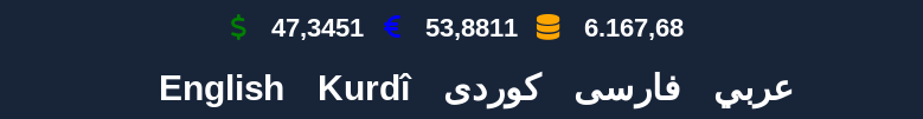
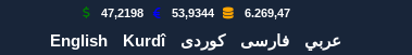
- 47,3451
+ 47,2198

- 53,8811
+ 53,9344

- 6.167,68
+ 6.269,47
